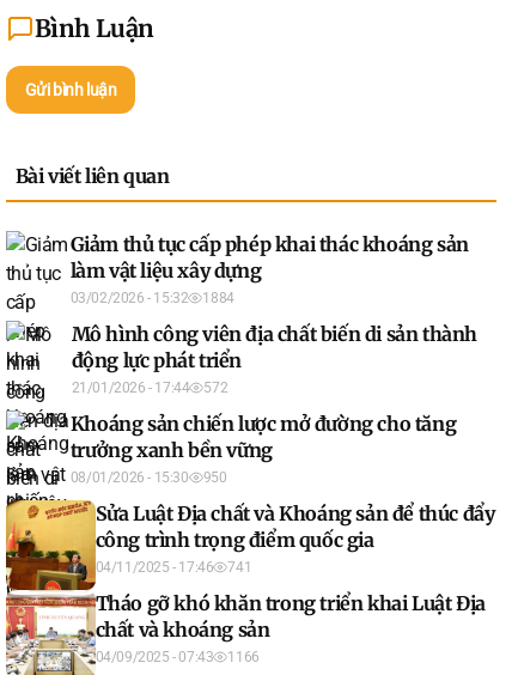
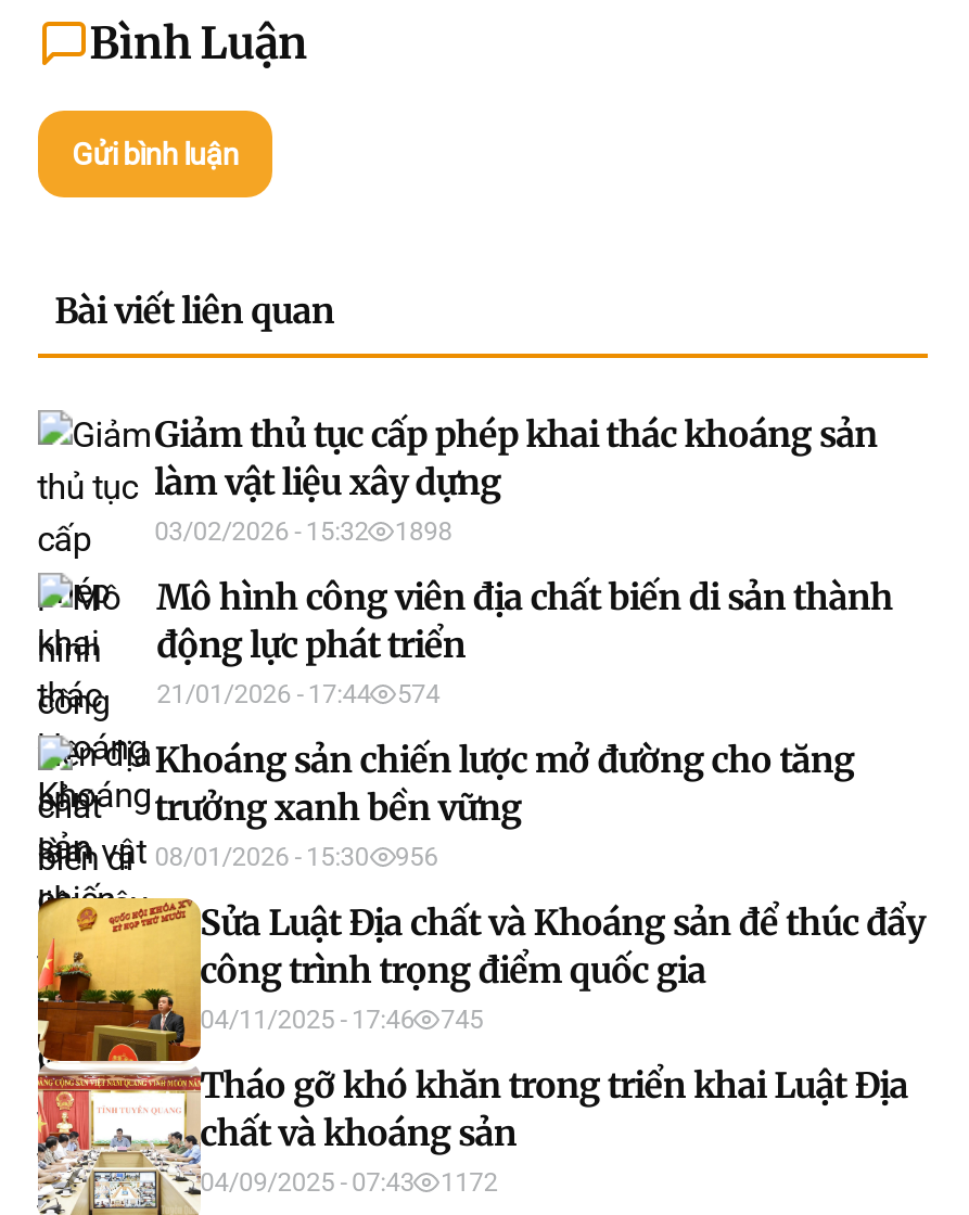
- 03/02/2026 - 15:32 1884
+ 03/02/2026 - 15:32 1898

- 21/01/2026 - 17:44 572
+ 21/01/2026 - 17:44 574

- 08/01/2026 - 15:30 950
+ 08/01/2026 - 15:30 956

- 741
+ 745

- 04/09/2025 - 07:43 1166
+ 04/09/2025 - 07:43 1172
